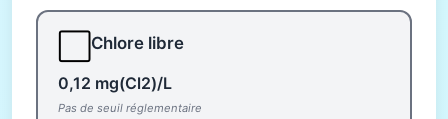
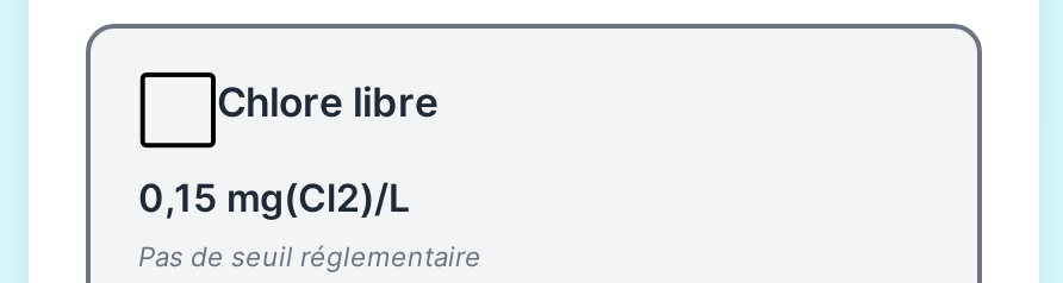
- 0,12 mg(Cl2)/L
+ 0,15 mg(Cl2)/L
